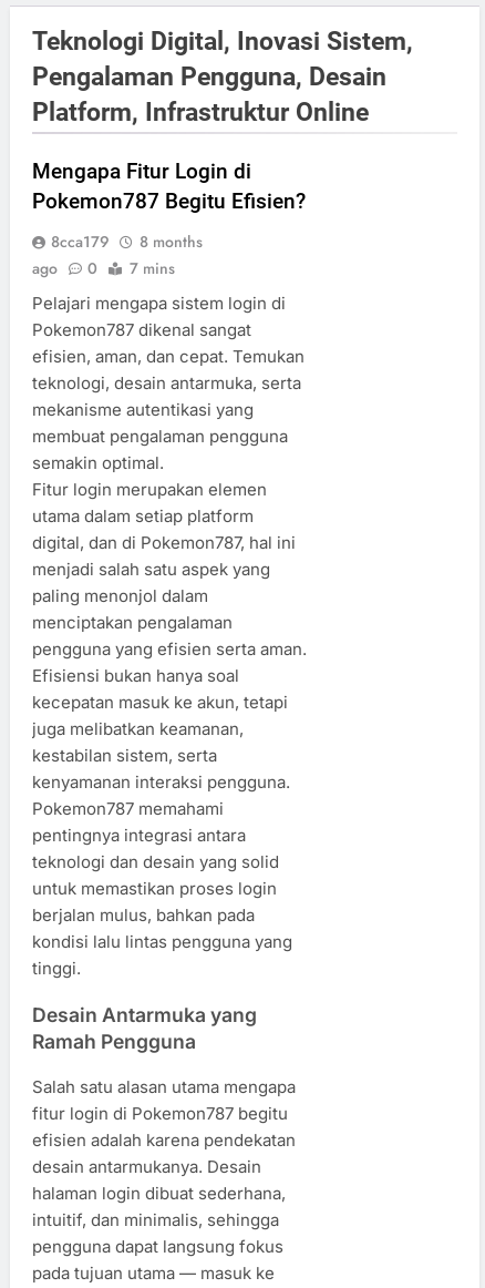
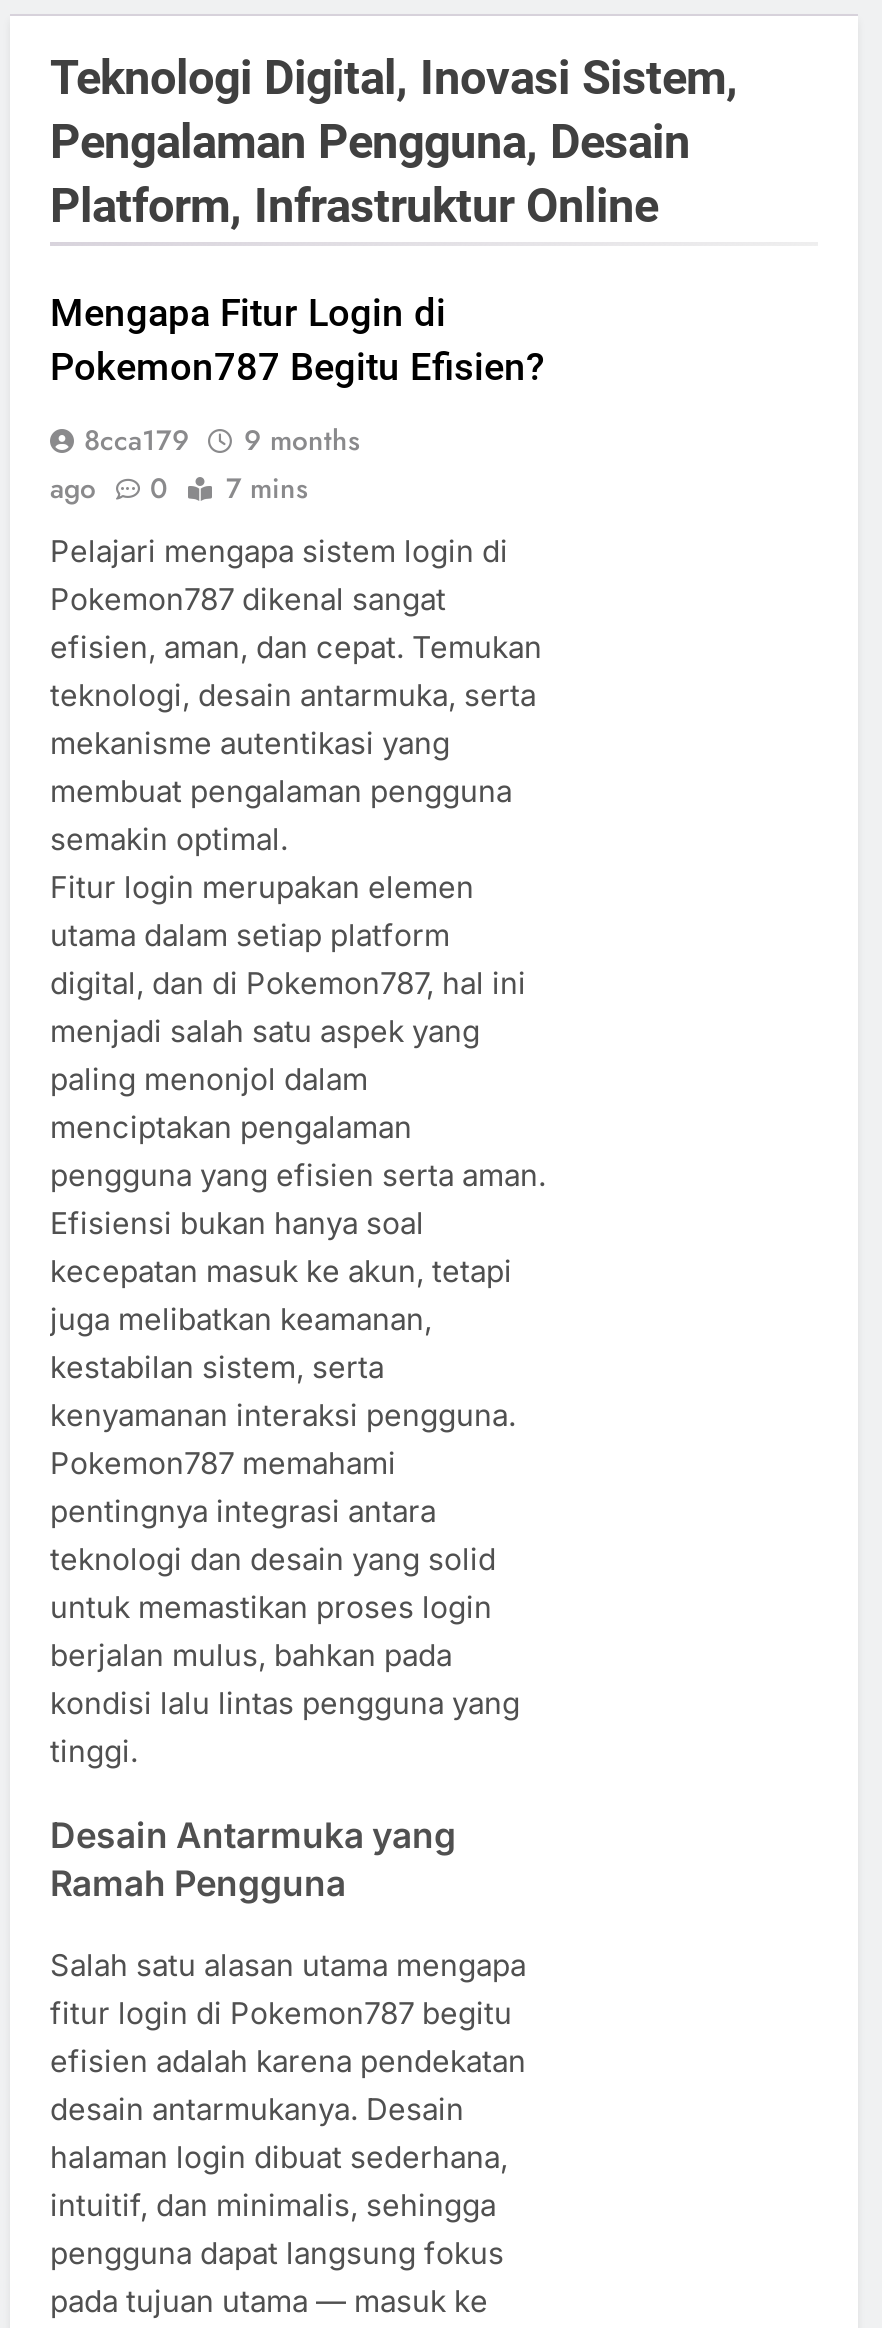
- 8cca179 8 months
+ 8cca179 9 months
